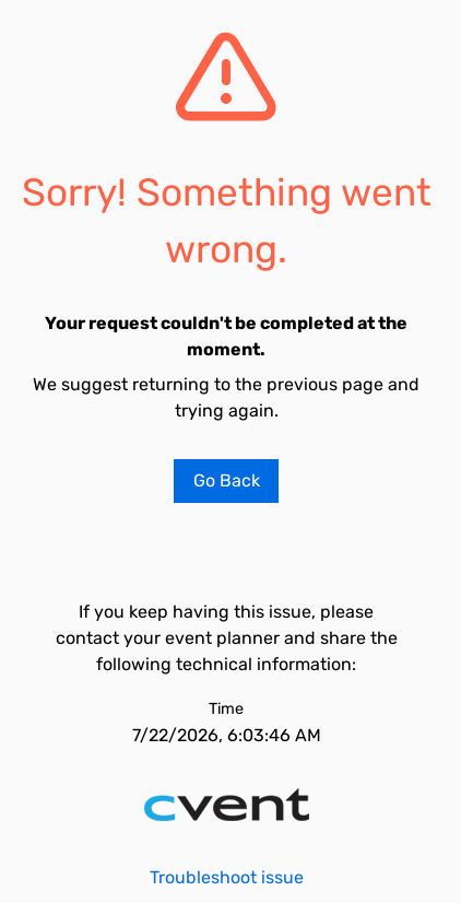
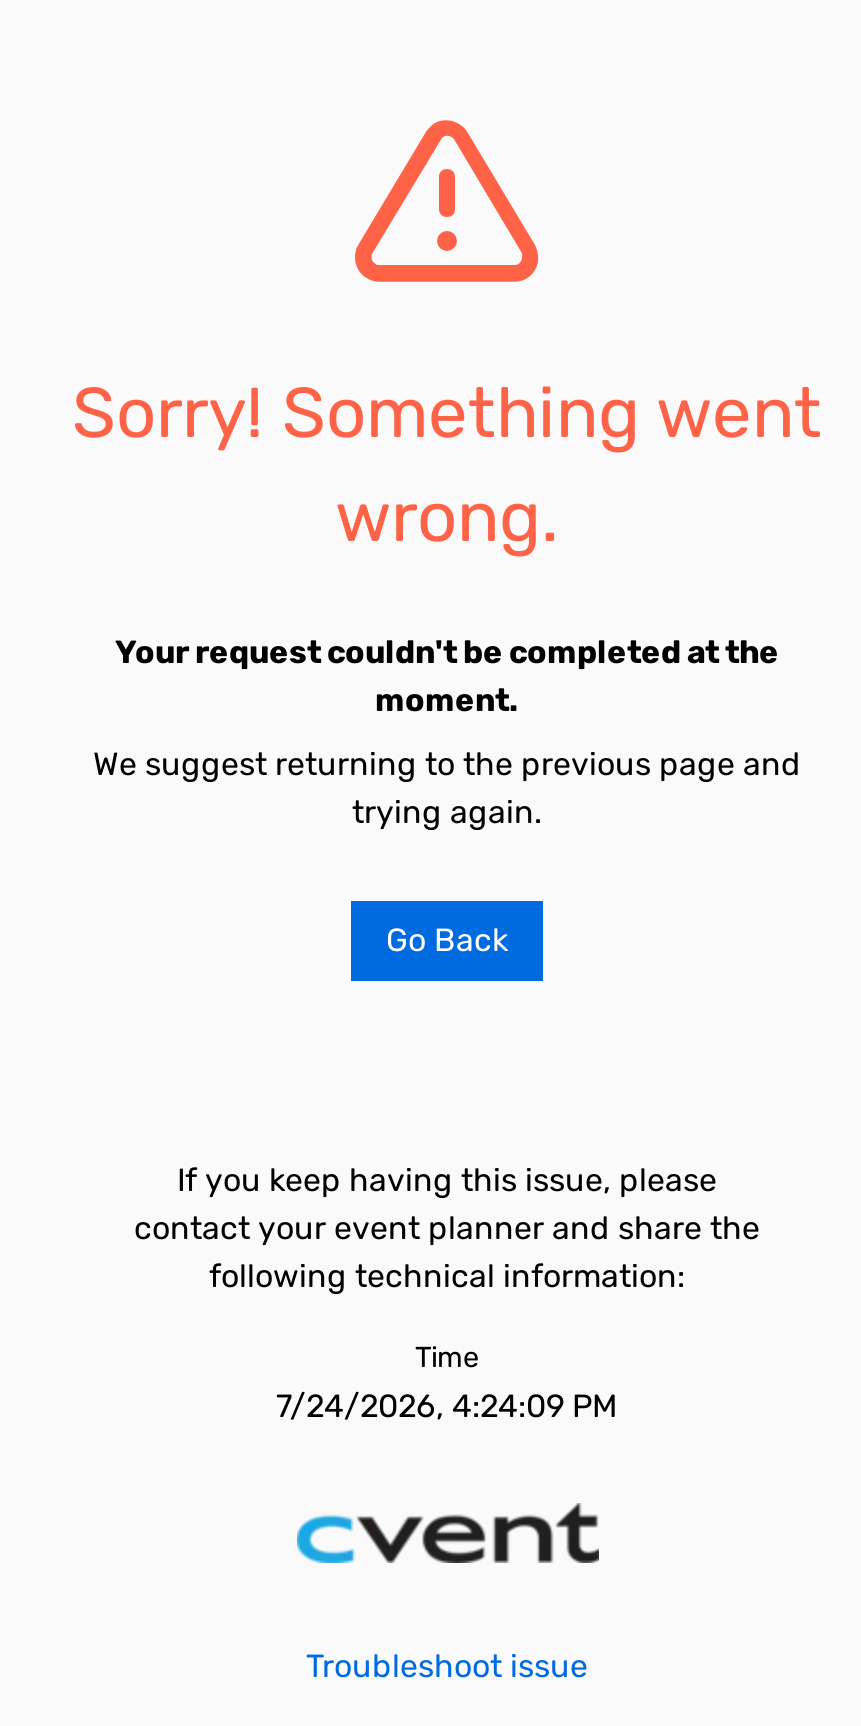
- 7/22/2026, 6:03:46 AM
+ 7/24/2026, 4:24:09 PM
